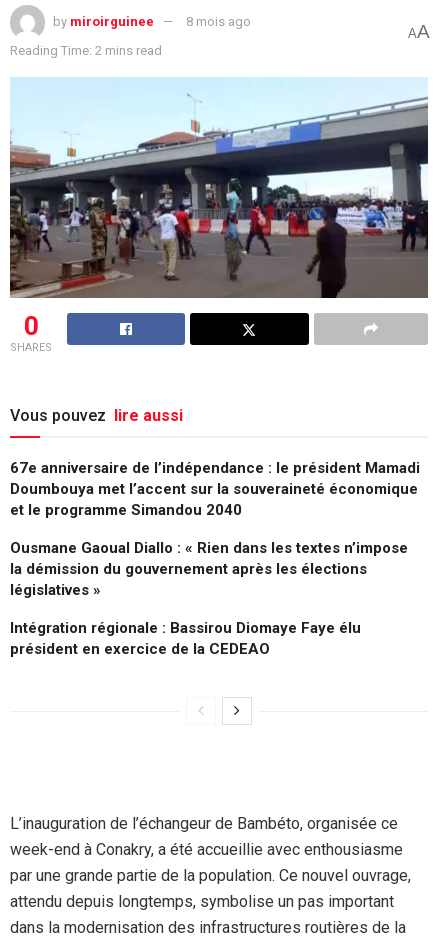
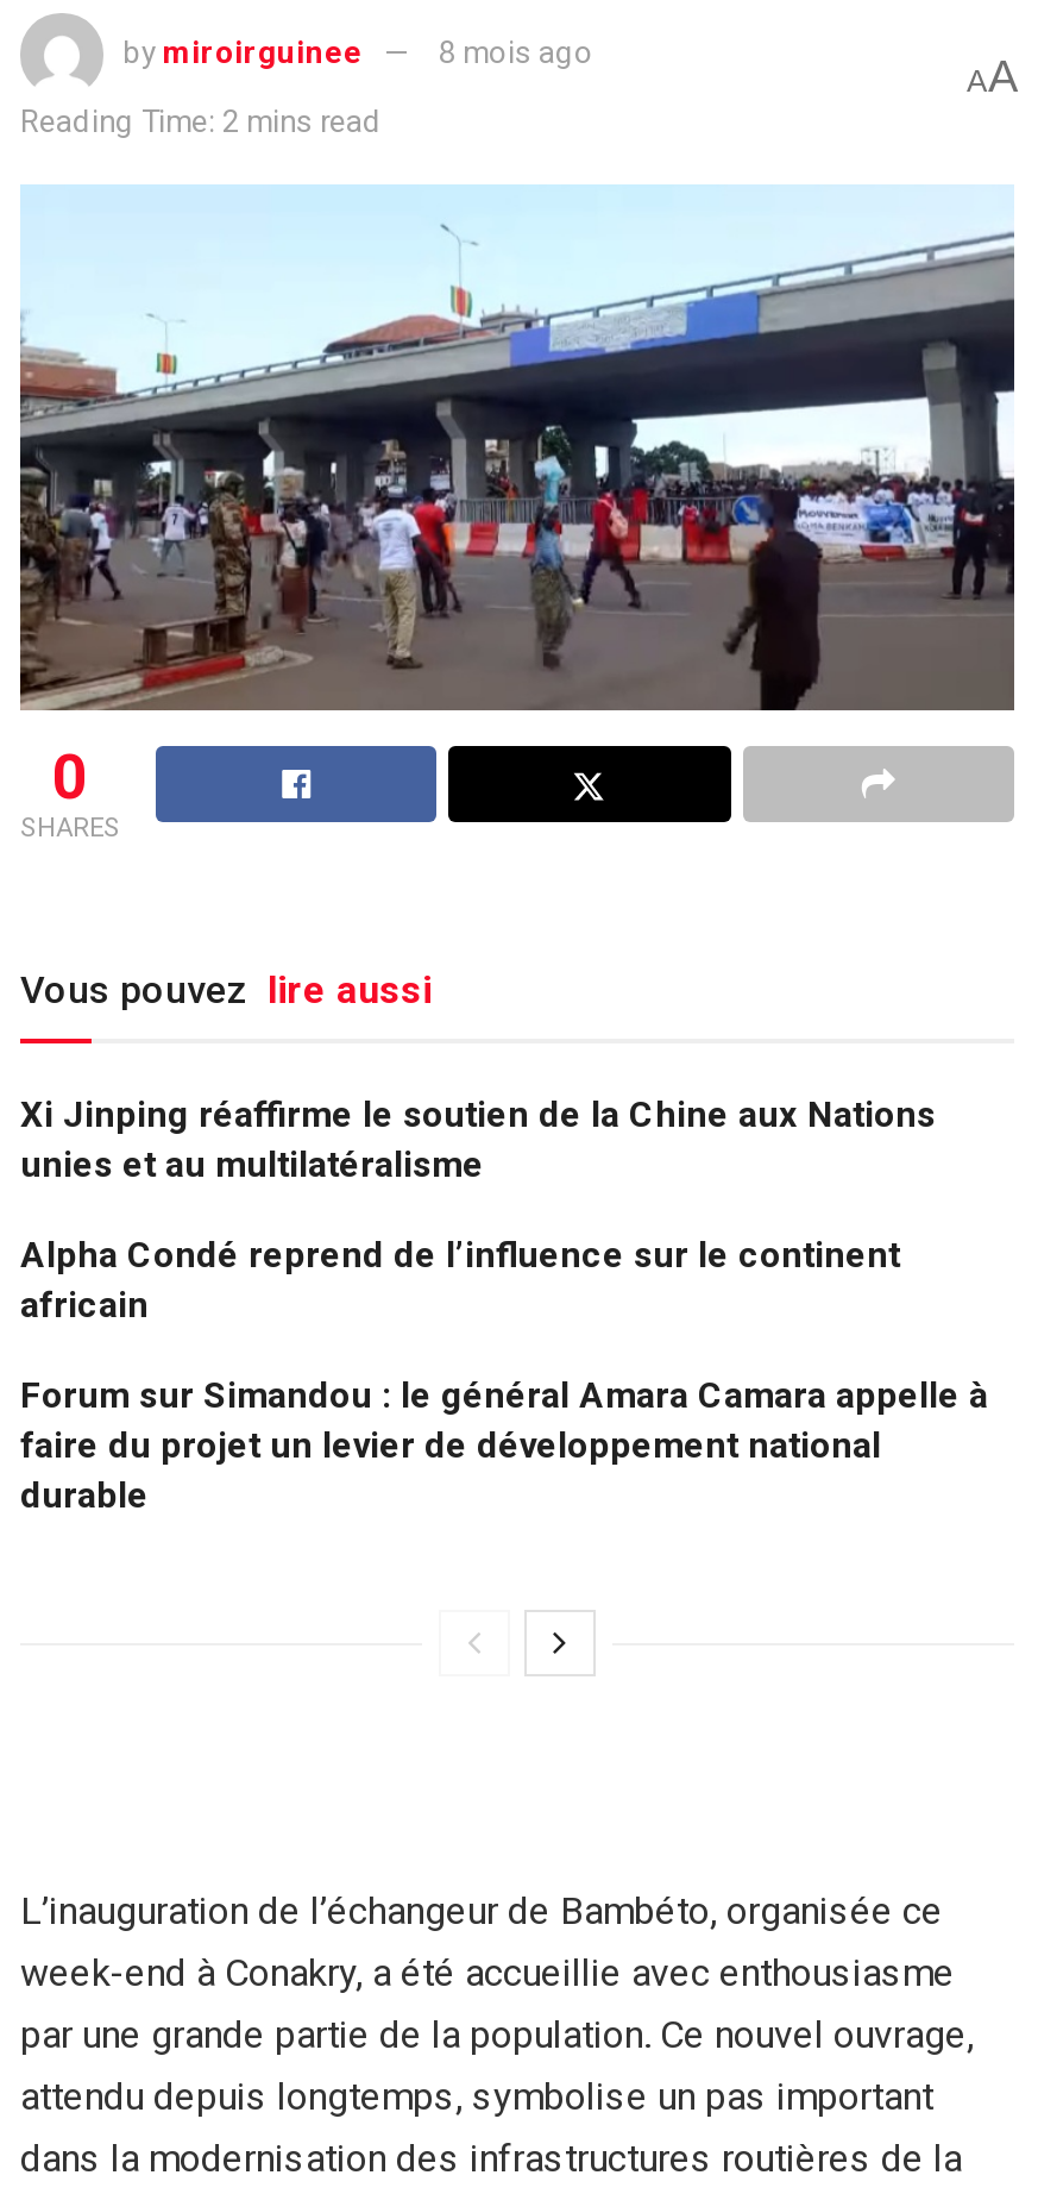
- 67e anniversaire de l’indépendance : le président Mamadi
- Doumbouya met l’accent sur la souveraineté économique
- et le programme Simandou 2040
+ Xi Jinping réaffirme le soutien de la Chine aux Nations
+ unies et au multilatéralisme

- Ousmane Gaoual Diallo : « Rien dans les textes n’impose
- la démission du gouvernement après les élections
- législatives »
+ Alpha Condé reprend de l’influence sur le continent
+ africain

- Intégration régionale : Bassirou Diomaye Faye élu
- président en exercice de la CEDEAO
+ Forum sur Simandou : le général Amara Camara appelle à
+ faire du projet un levier de développement national
+ durable
